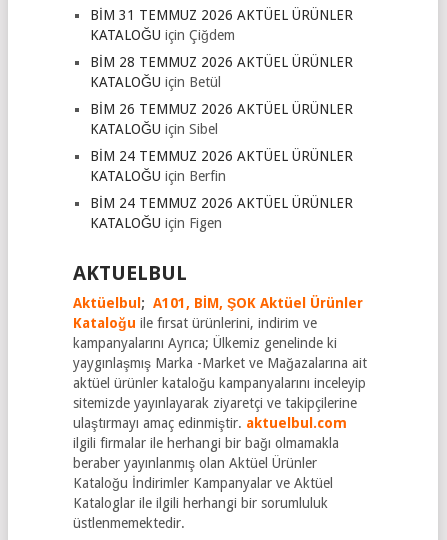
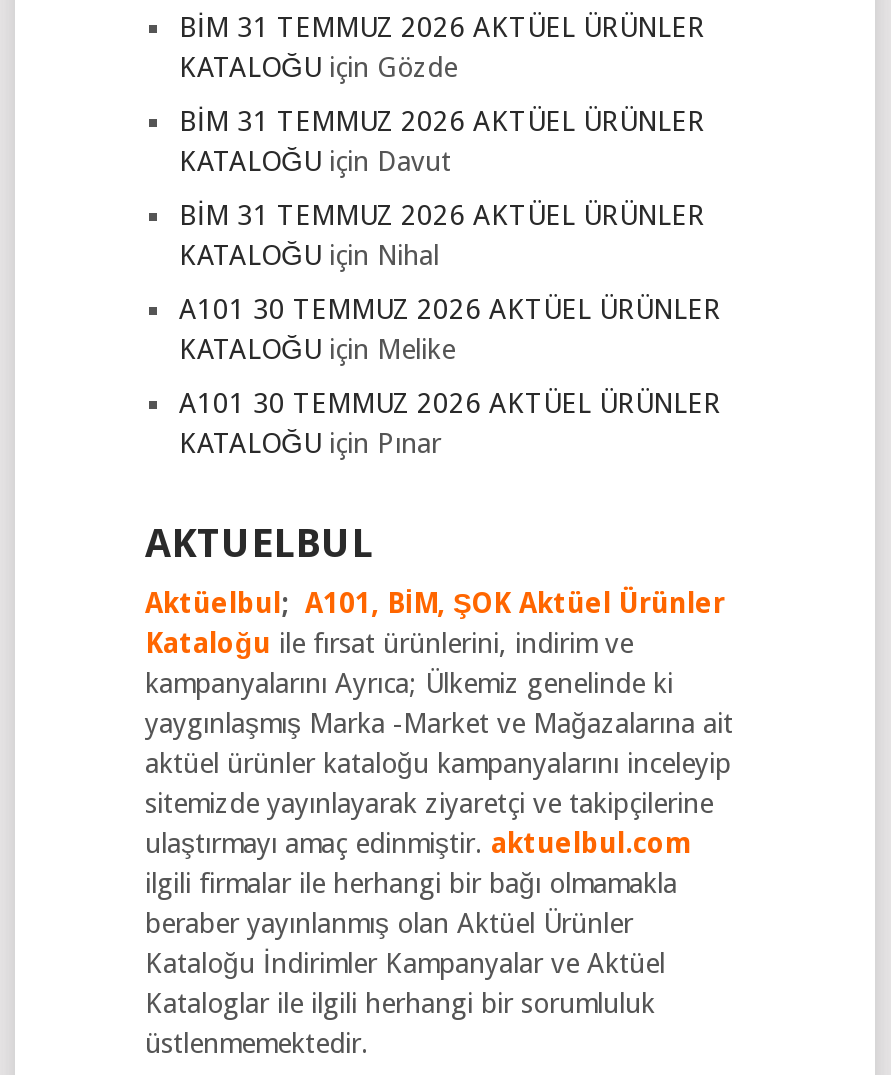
- KATALOĞU için Çiğdem
+ KATALOĞU için Gözde

- BİM 28 TEMMUZ 2026 AKTÜEL ÜRÜNLER
+ BİM 31 TEMMUZ 2026 AKTÜEL ÜRÜNLER

- KATALOĞU için Betül
+ KATALOĞU için Davut

- BİM 26 TEMMUZ 2026 AKTÜEL ÜRÜNLER
+ BİM 31 TEMMUZ 2026 AKTÜEL ÜRÜNLER

- KATALOĞU için Sibel
+ KATALOĞU için Nihal

- BİM 24 TEMMUZ 2026 AKTÜEL ÜRÜNLER
+ A101 30 TEMMUZ 2026 AKTÜEL ÜRÜNLER

- KATALOĞU için Berfin
+ KATALOĞU için Melike

- BİM 24 TEMMUZ 2026 AKTÜEL ÜRÜNLER
+ A101 30 TEMMUZ 2026 AKTÜEL ÜRÜNLER

- KATALOĞU için Figen
+ KATALOĞU için Pınar
